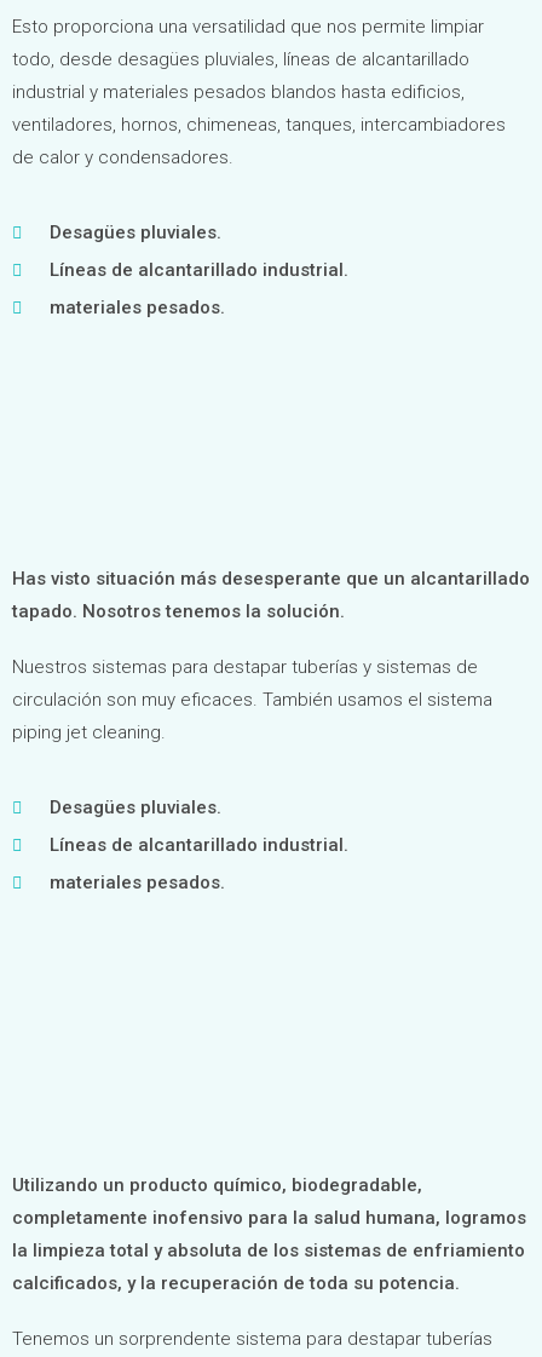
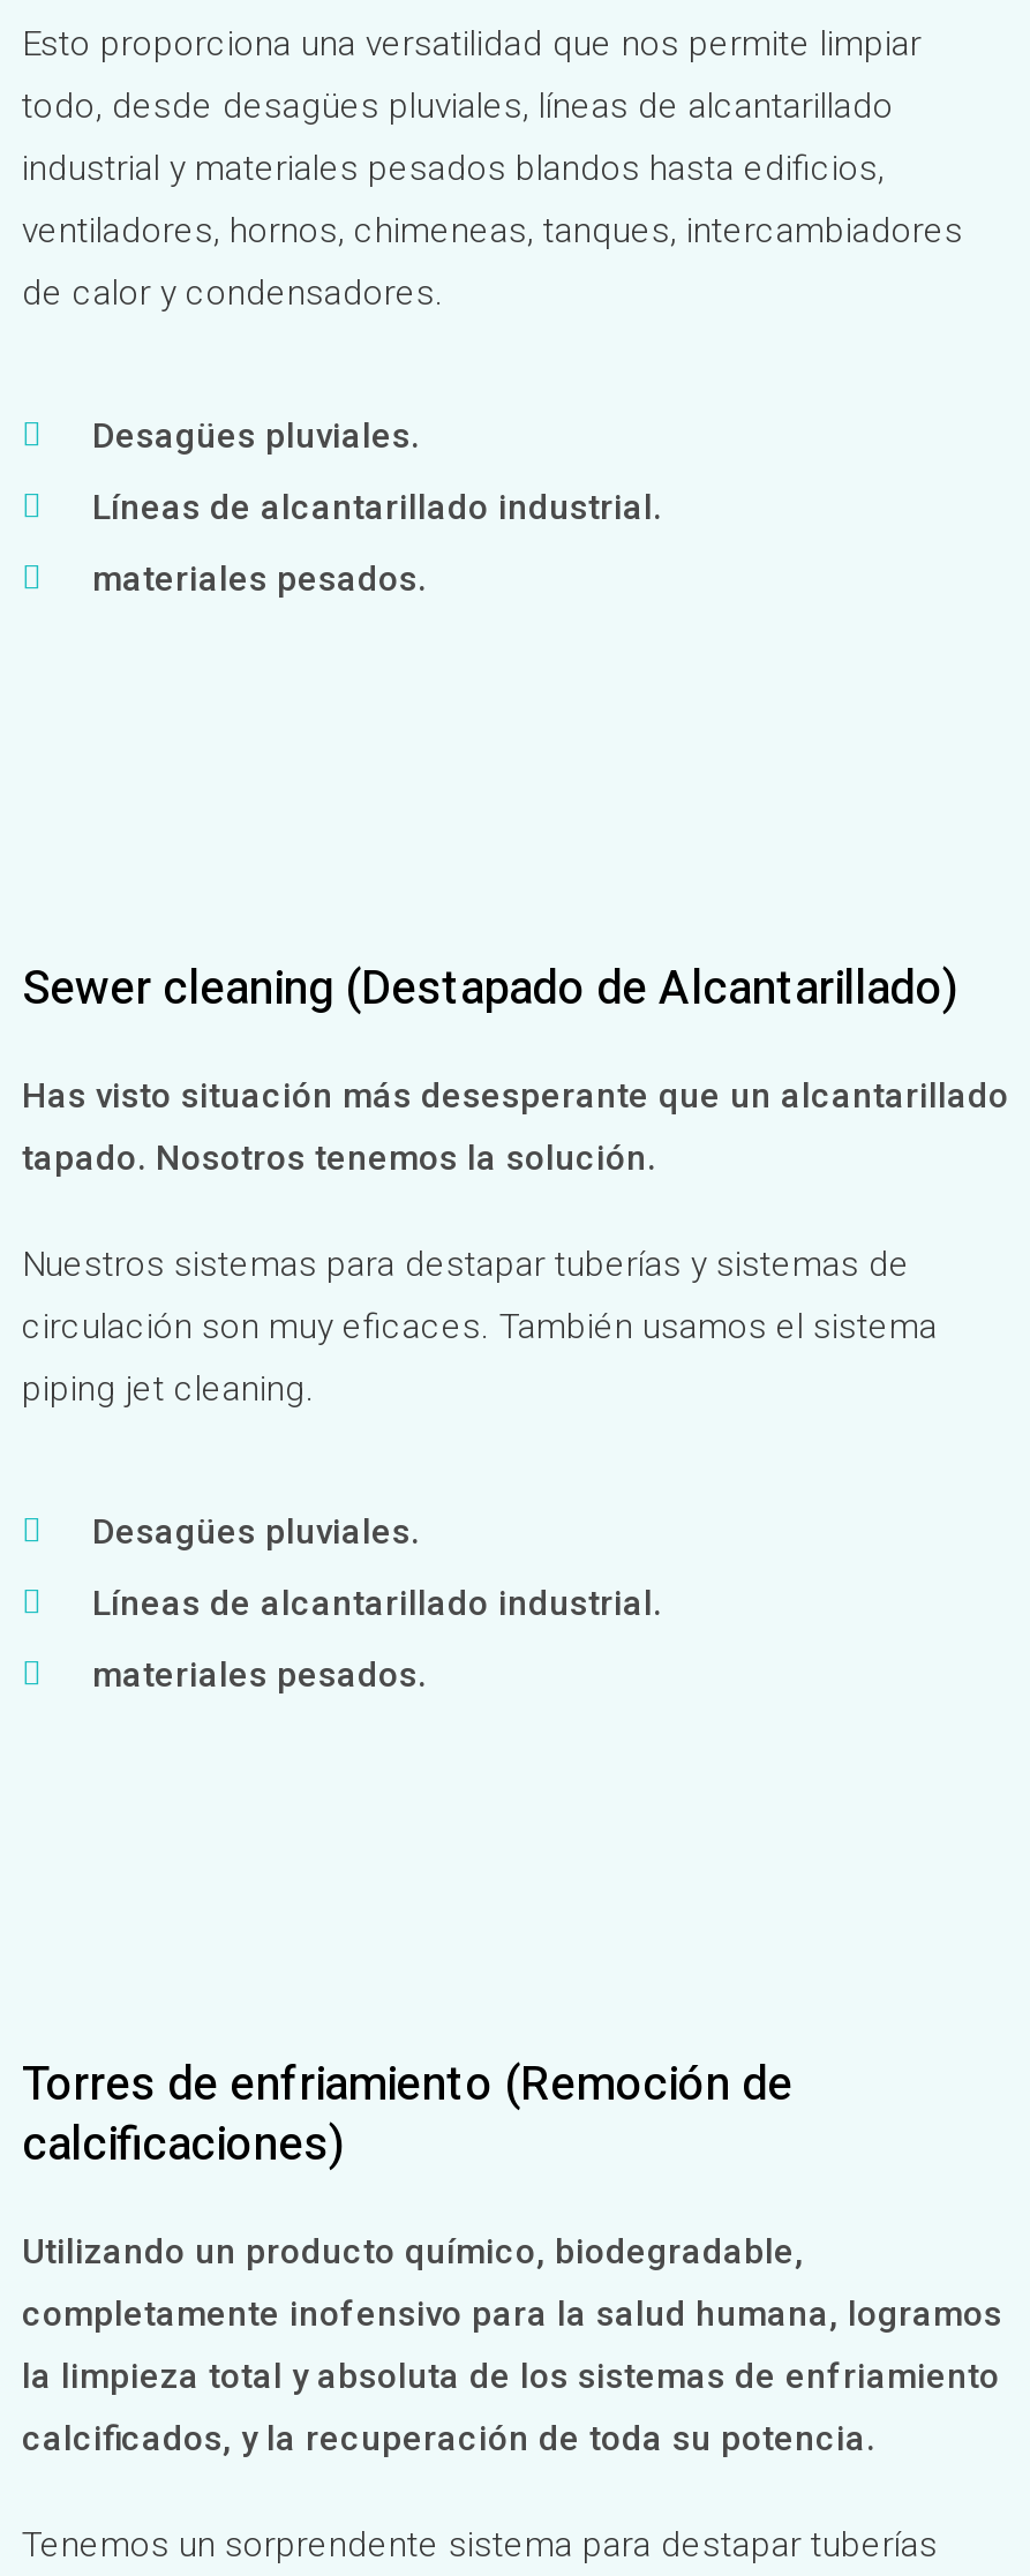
+ Sewer cleaning (Destapado de Alcantarillado)

+ Torres de enfriamiento (Remoción de
+ calcificaciones)
